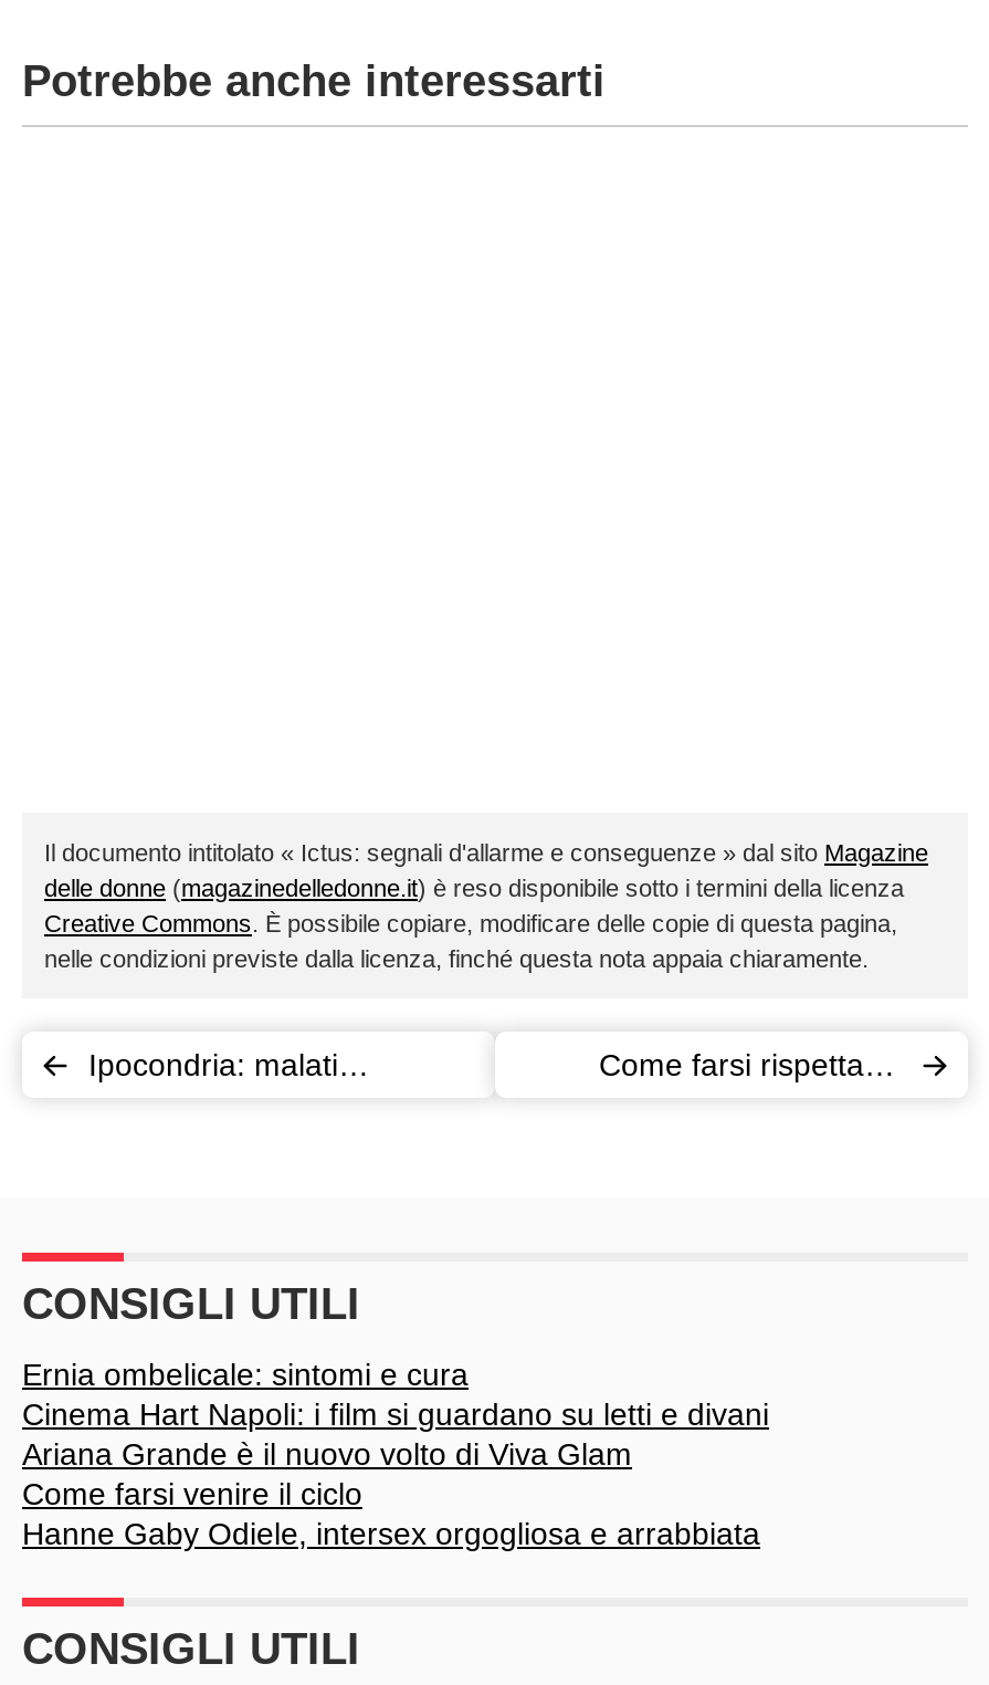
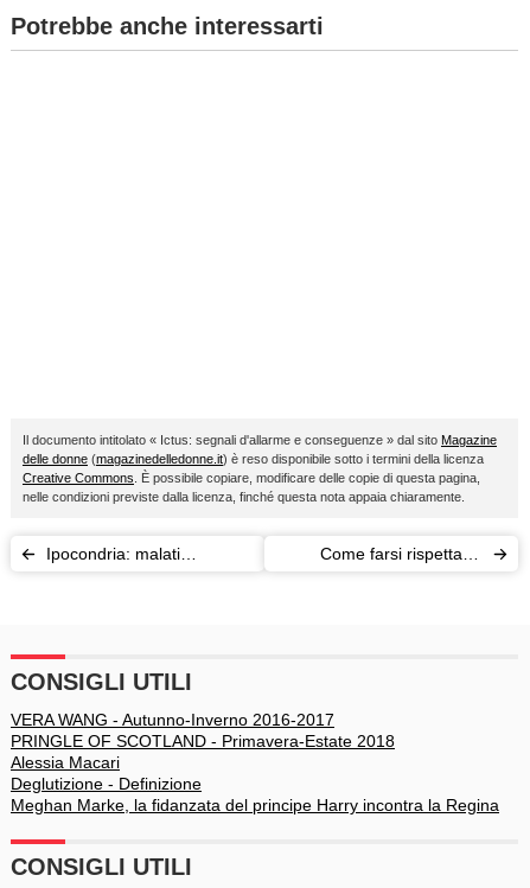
- Ernia ombelicale: sintomi e cura
- Cinema Hart Napoli: i film si guardano su letti e divani
- Ariana Grande è il nuovo volto di Viva Glam
- Come farsi venire il ciclo
- Hanne Gaby Odiele, intersex orgogliosa e arrabbiata
+ VERA WANG - Autunno-Inverno 2016-2017
+ PRINGLE OF SCOTLAND - Primavera-Estate 2018
+ Alessia Macari
+ Deglutizione - Definizione
+ Meghan Marke, la fidanzata del principe Harry incontra la Regina
